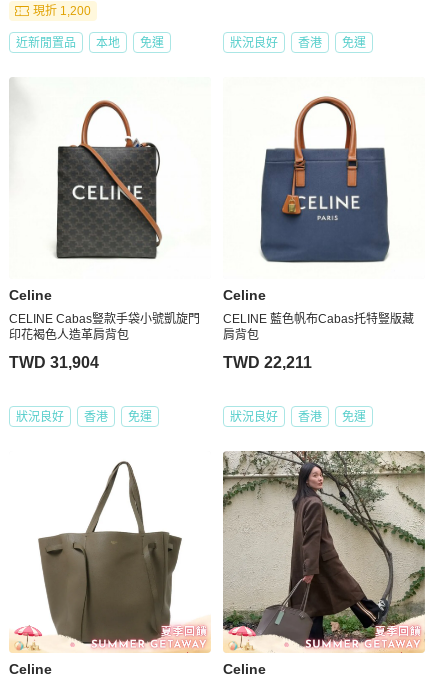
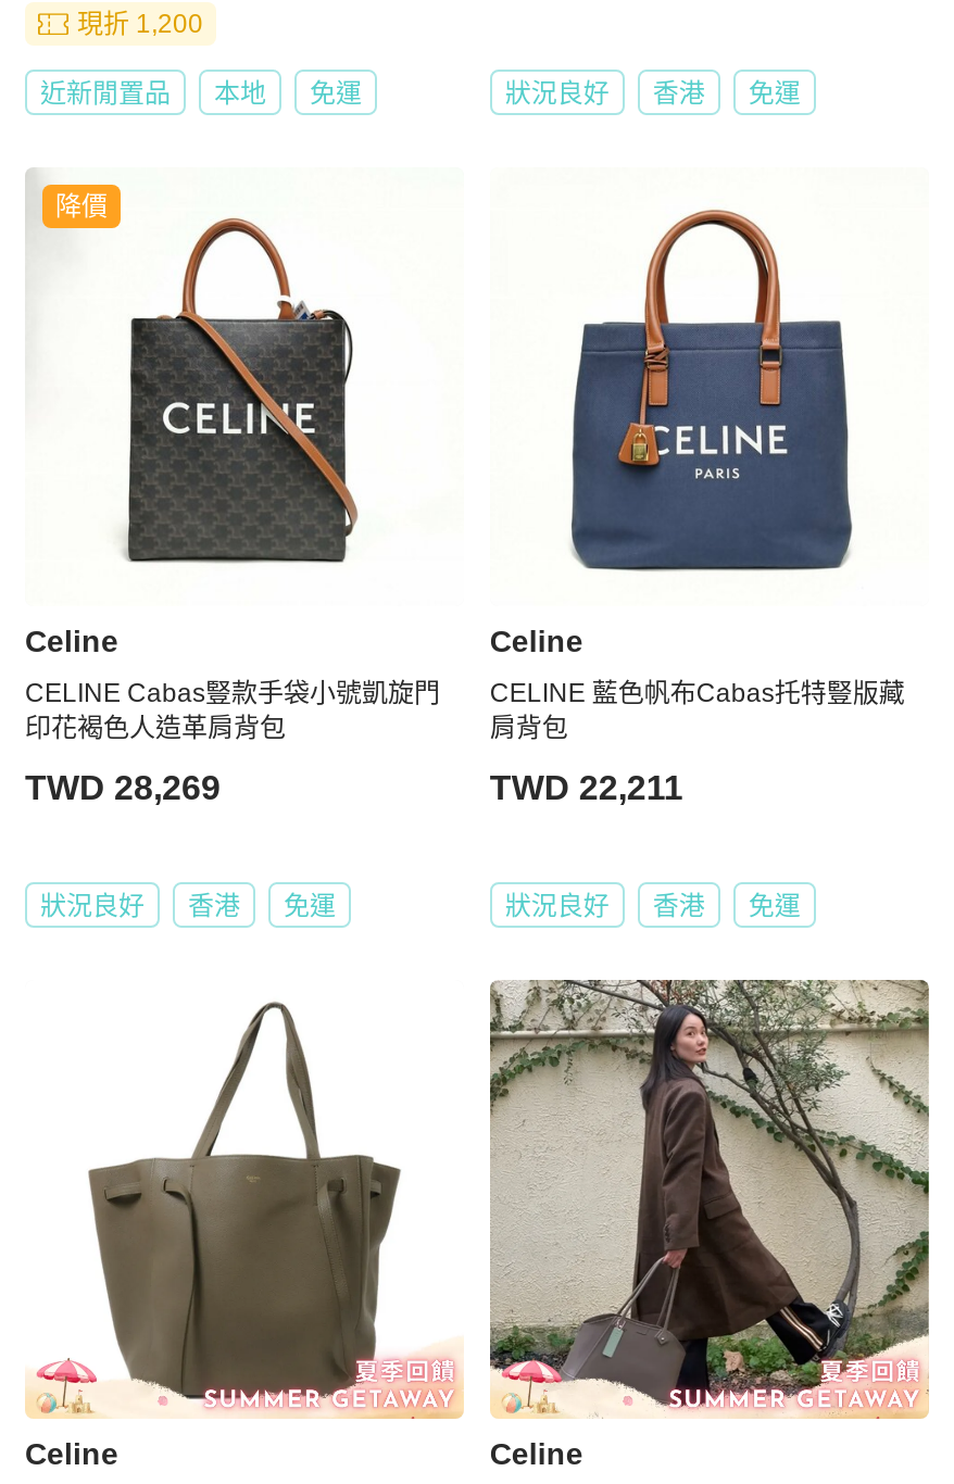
+ 降價

- TWD 31,904
+ TWD 28,269
